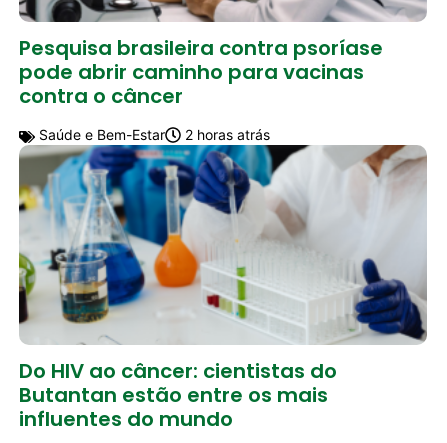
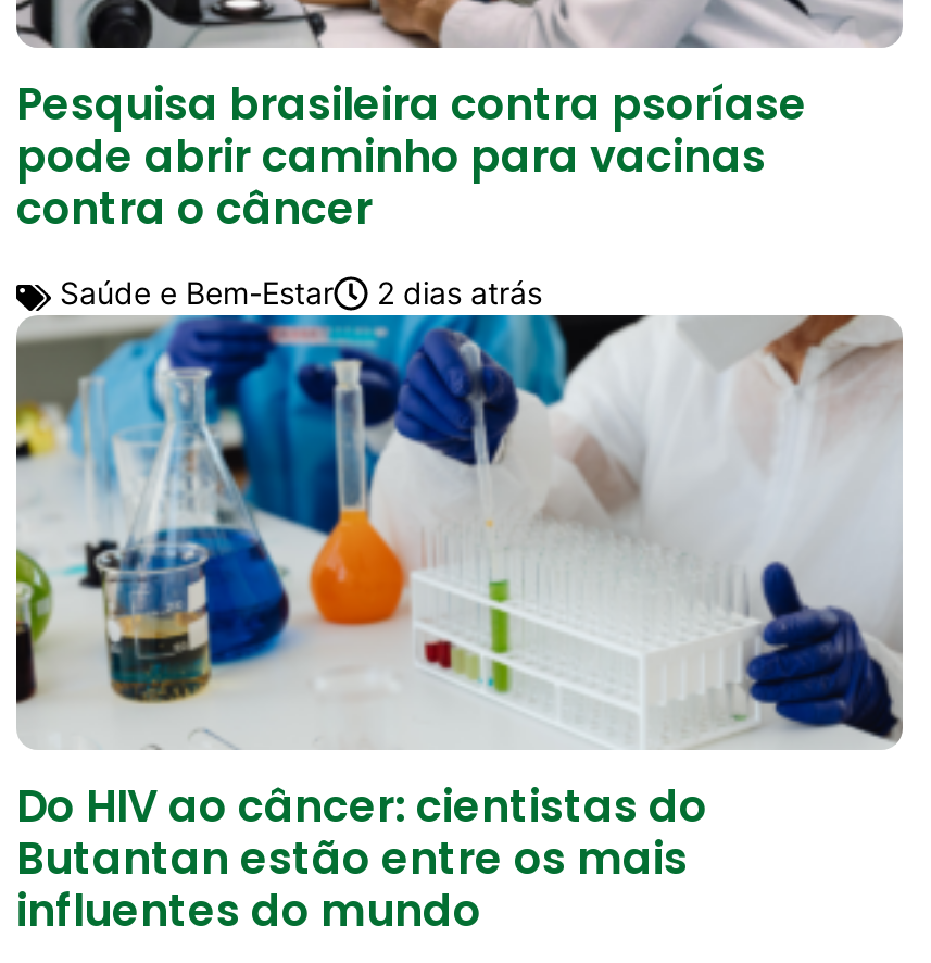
- Saúde e Bem-Estar 2 horas atrás
+ Saúde e Bem-Estar 2 dias atrás
